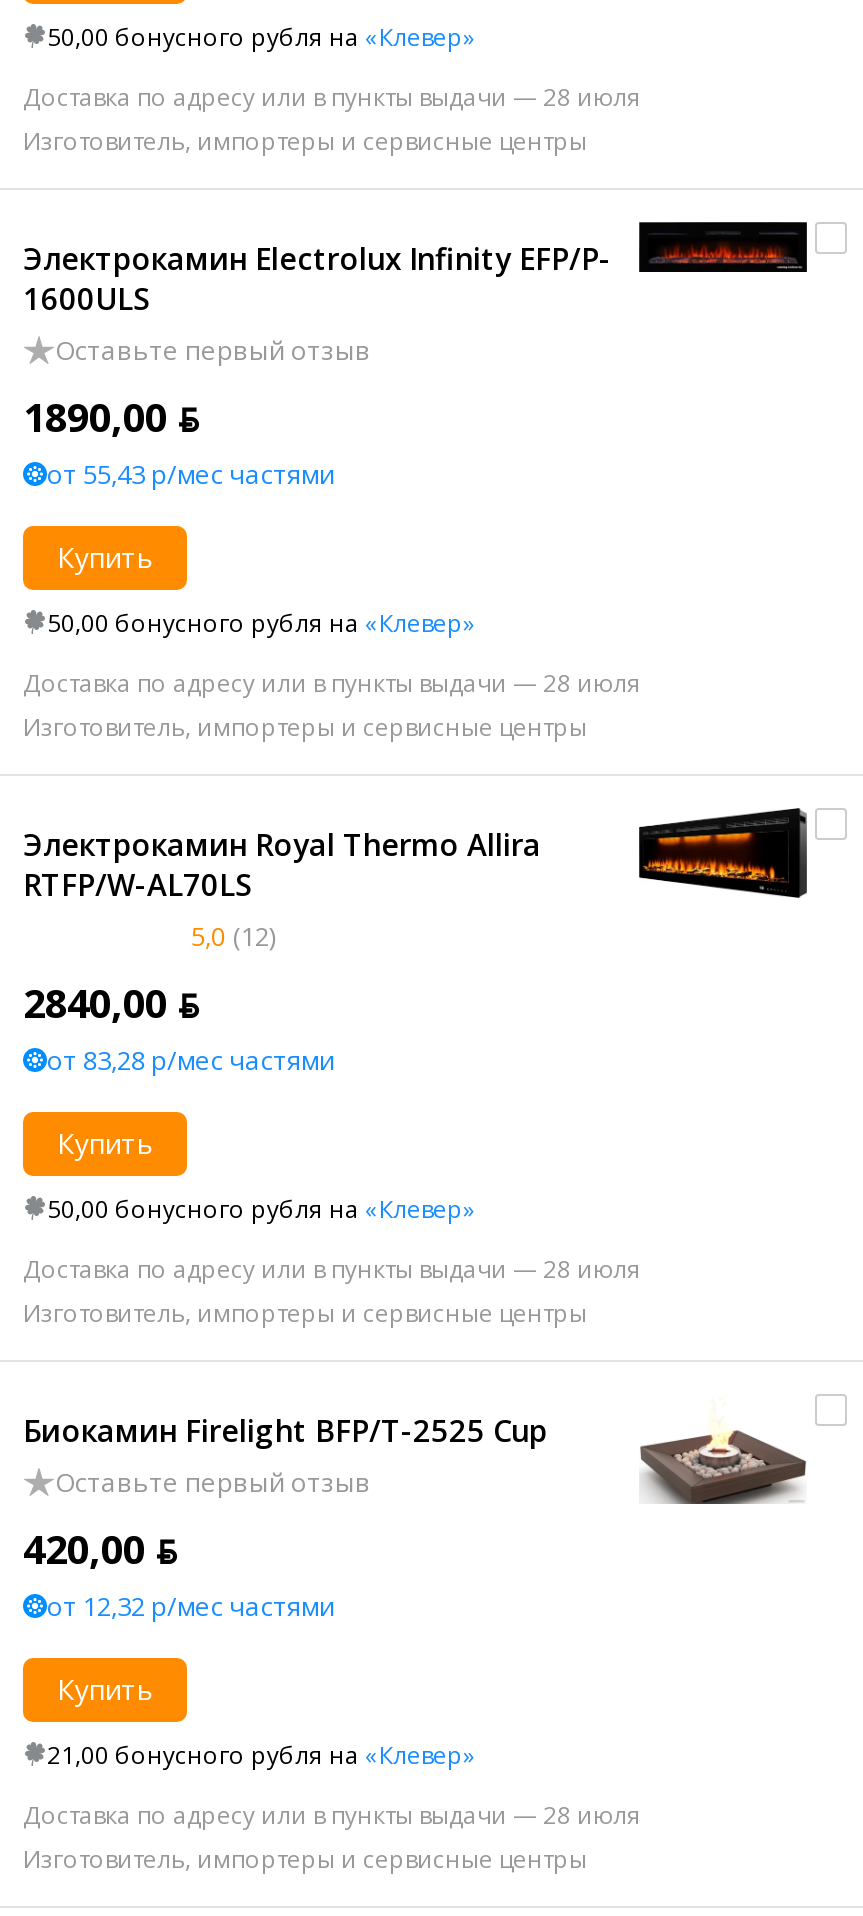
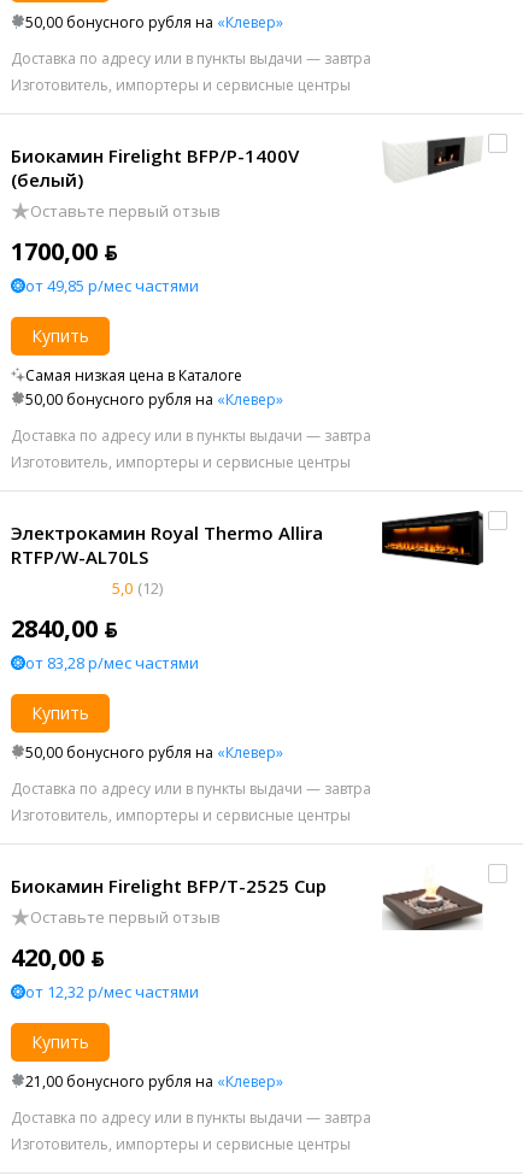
- Доставка по адресу или в пункты выдачи — 28 июля
+ Доставка по адресу или в пункты выдачи — завтра

- [image]
+ [image]

- Электрокамин Electrolux Infinity EFP/P-
- 1600ULS
+ Биокамин Firelight BFP/P-1400V
+ (белый)

- 1890,00 ƃ
+ 1700,00 ƃ

- от 55,43 р/мес частями
+ от 49,85 р/мес частями

+ Самая низкая цена в Каталоге

- Доставка по адресу или в пункты выдачи — 28 июля
+ Доставка по адресу или в пункты выдачи — завтра

- Доставка по адресу или в пункты выдачи — 28 июля
+ Доставка по адресу или в пункты выдачи — завтра

- Доставка по адресу или в пункты выдачи — 28 июля
+ Доставка по адресу или в пункты выдачи — завтра
